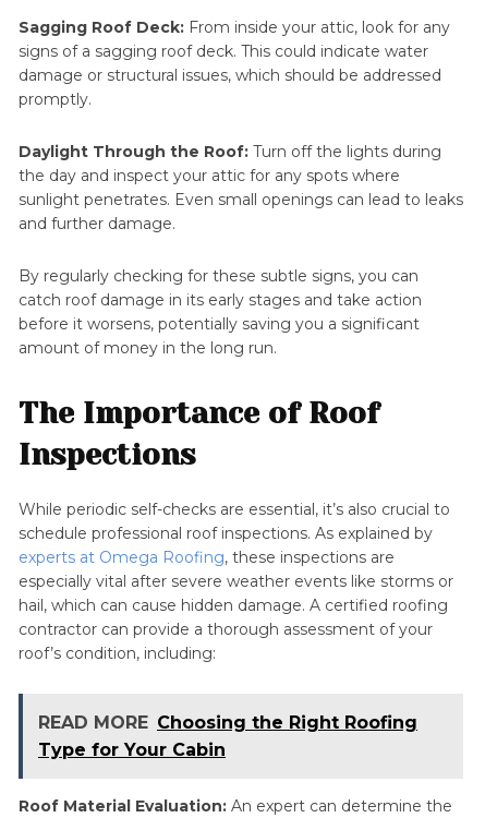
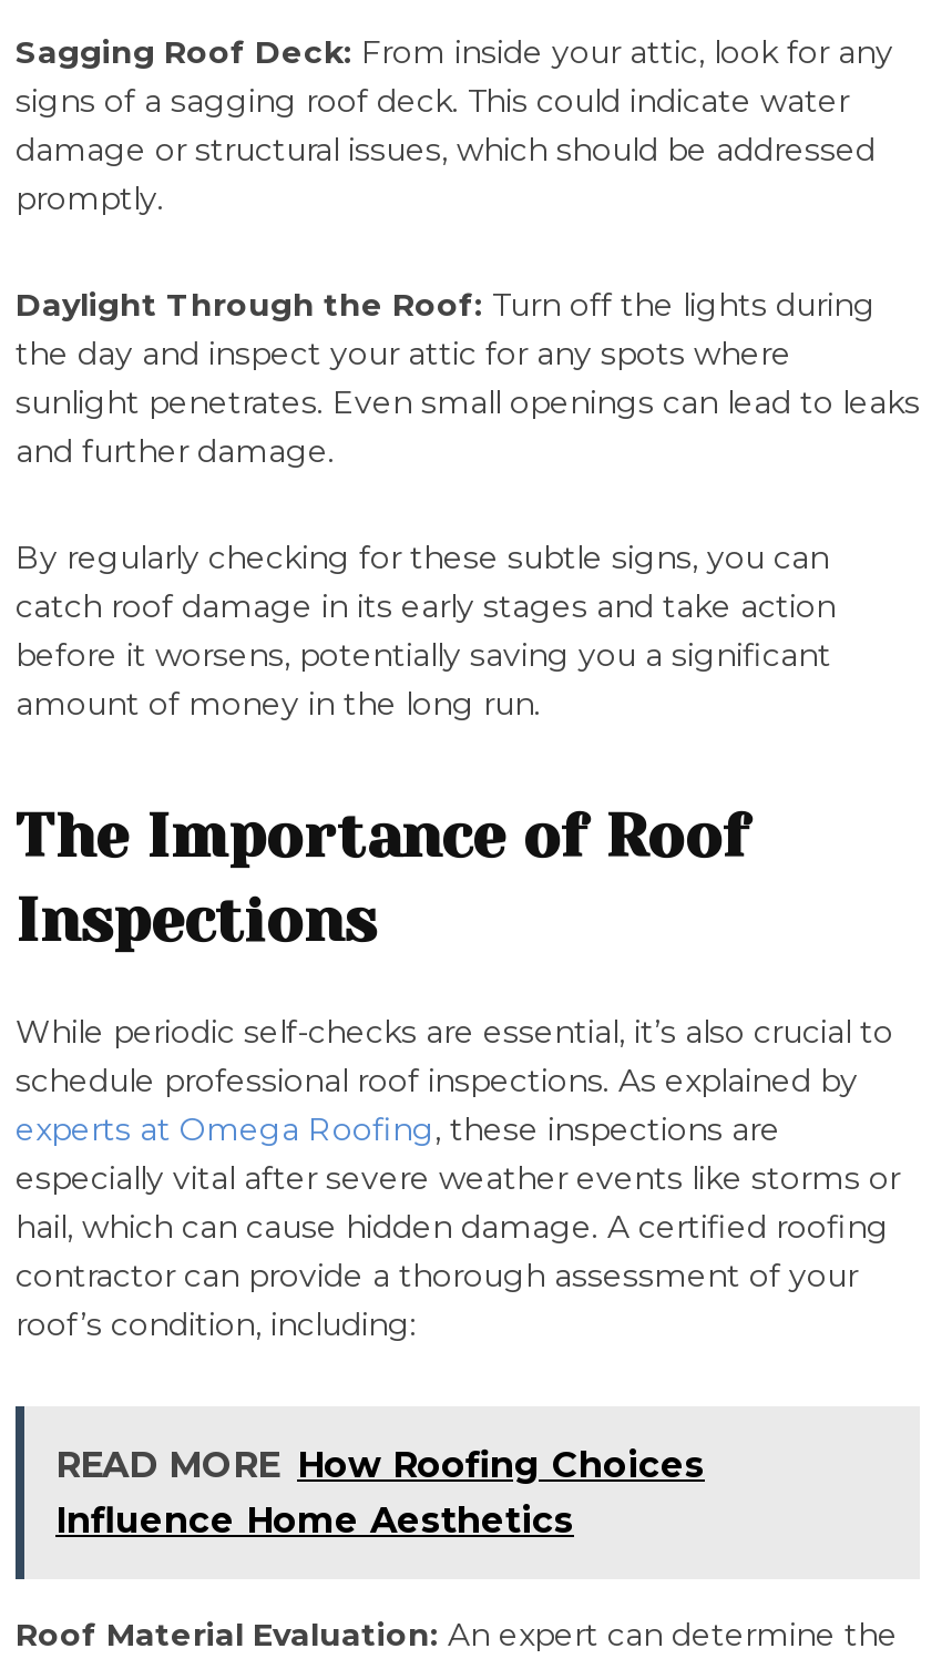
- READ MORE Choosing the Right Roofing
- Type for Your Cabin
+ READ MORE How Roofing Choices
+ Influence Home Aesthetics
